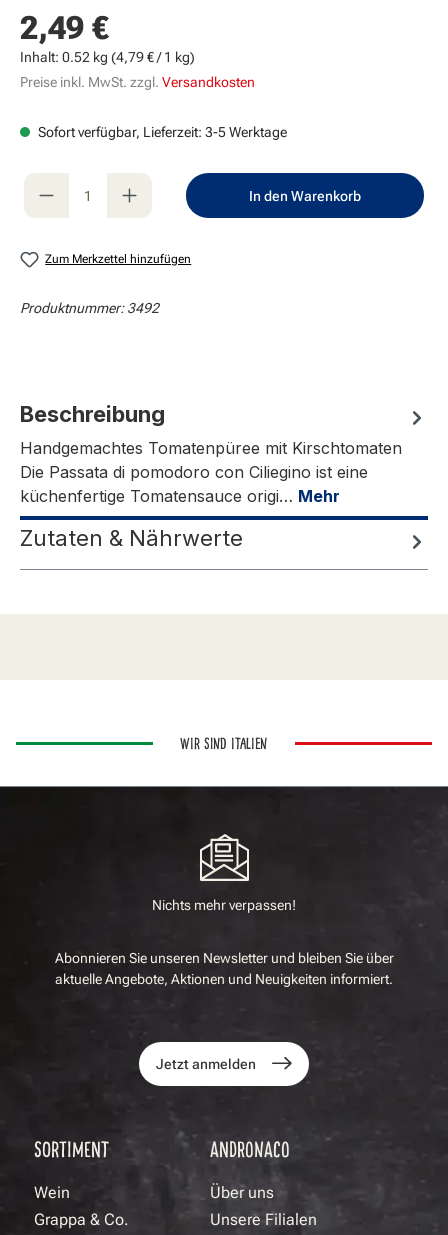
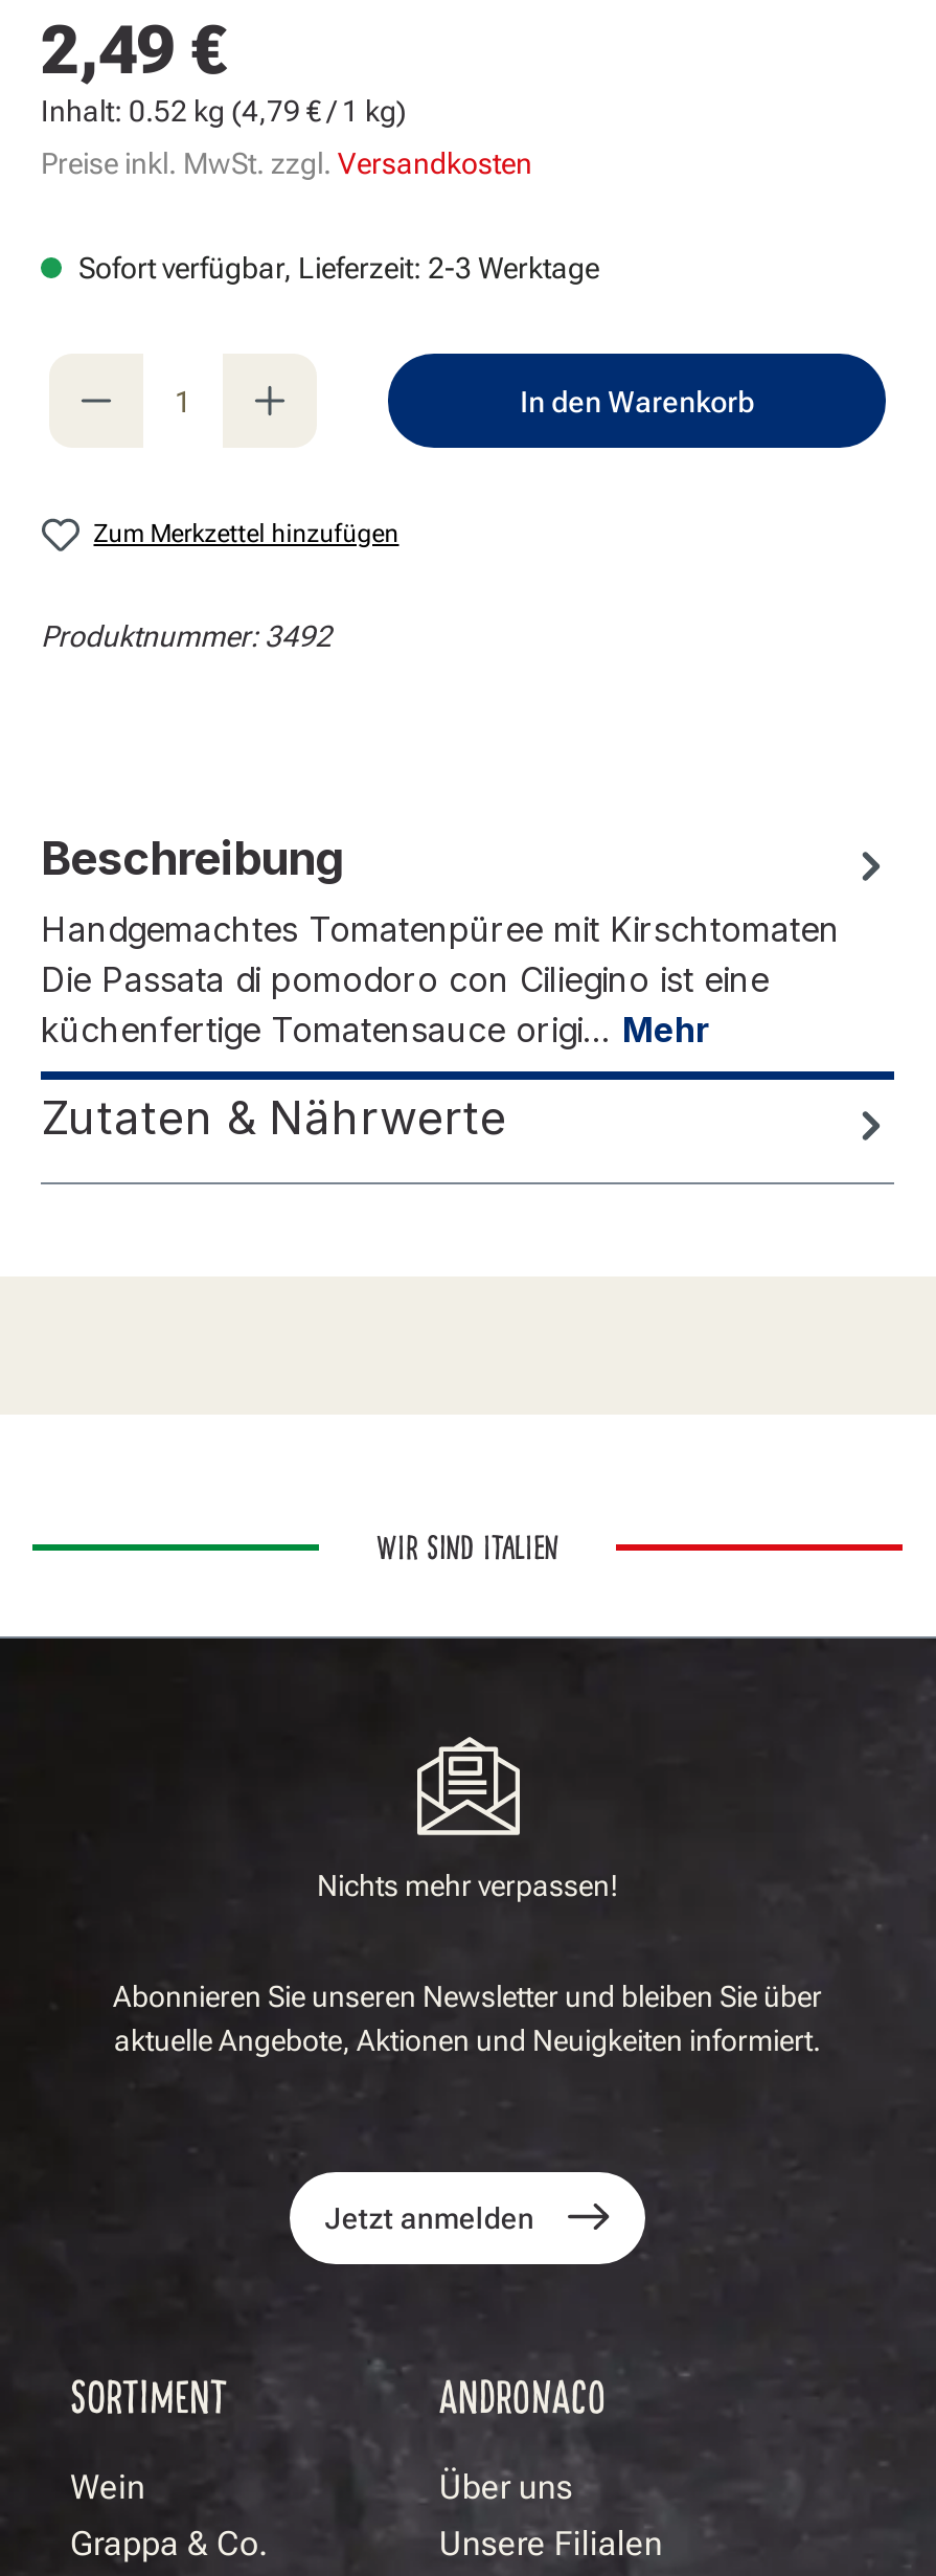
- Sofort verfügbar, Lieferzeit: 3-5 Werktage
+ Sofort verfügbar, Lieferzeit: 2-3 Werktage
